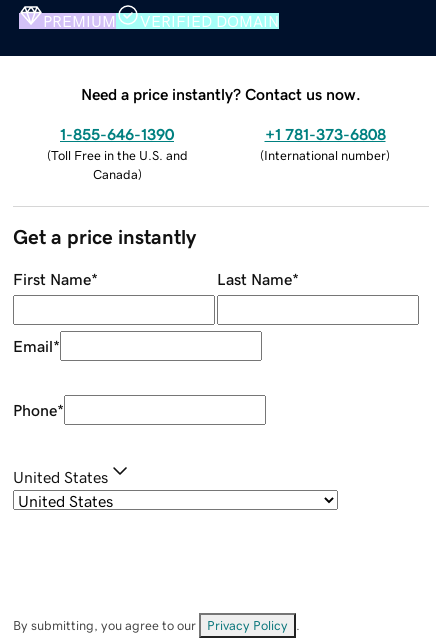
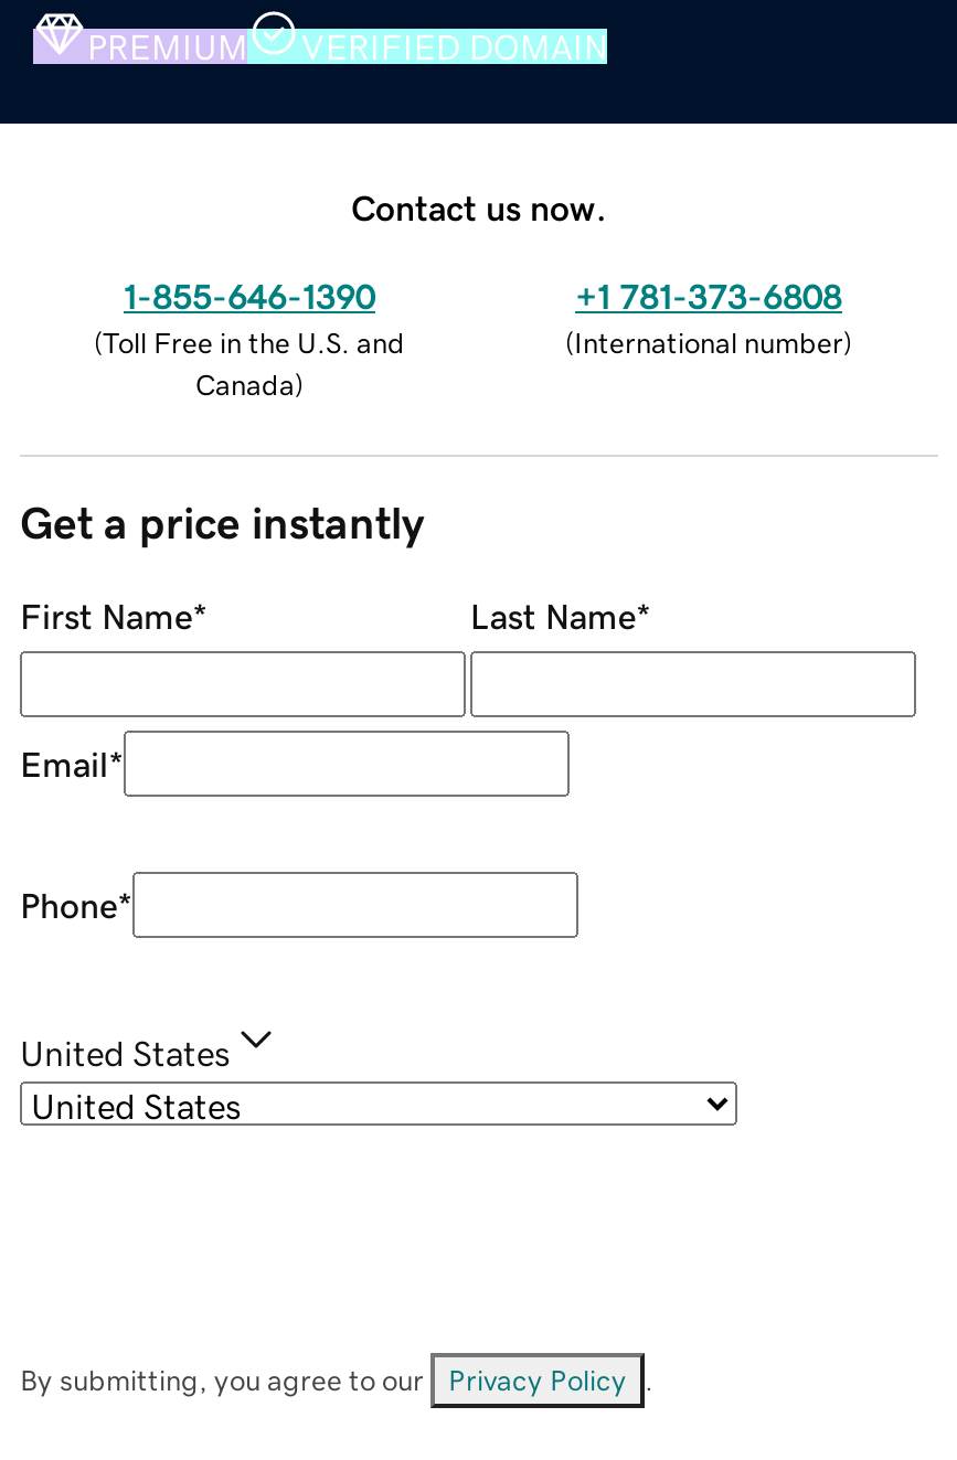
- Need a price instantly? Contact us now.
+ Contact us now.
